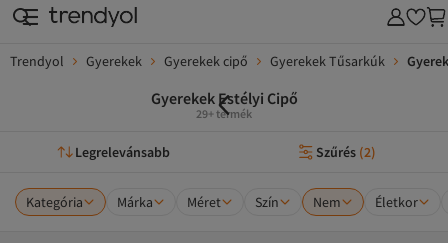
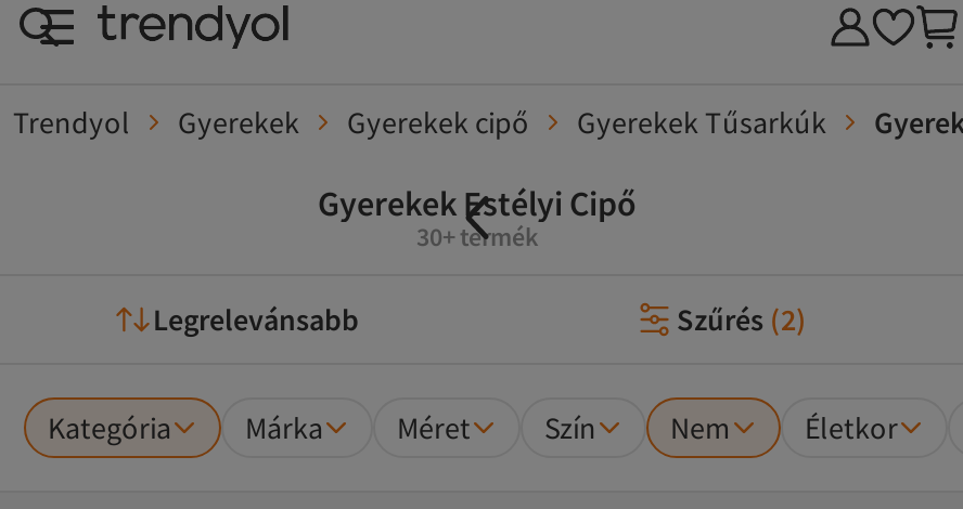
- 29+ termék
+ 30+ termék
